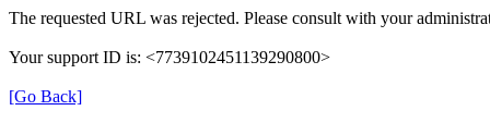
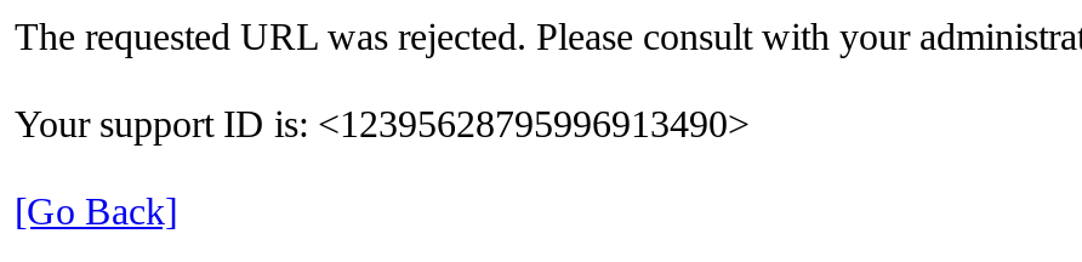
- Your support ID is: <7739102451139290800>
+ Your support ID is: <12395628795996913490>
